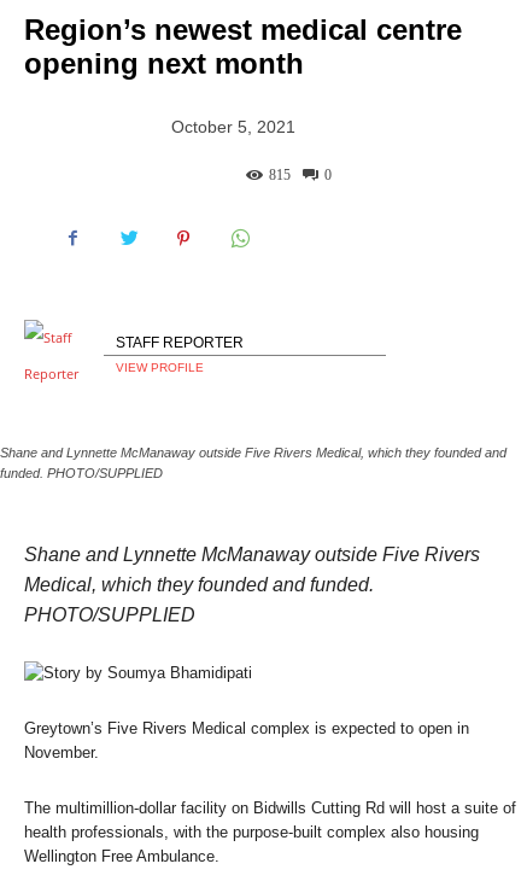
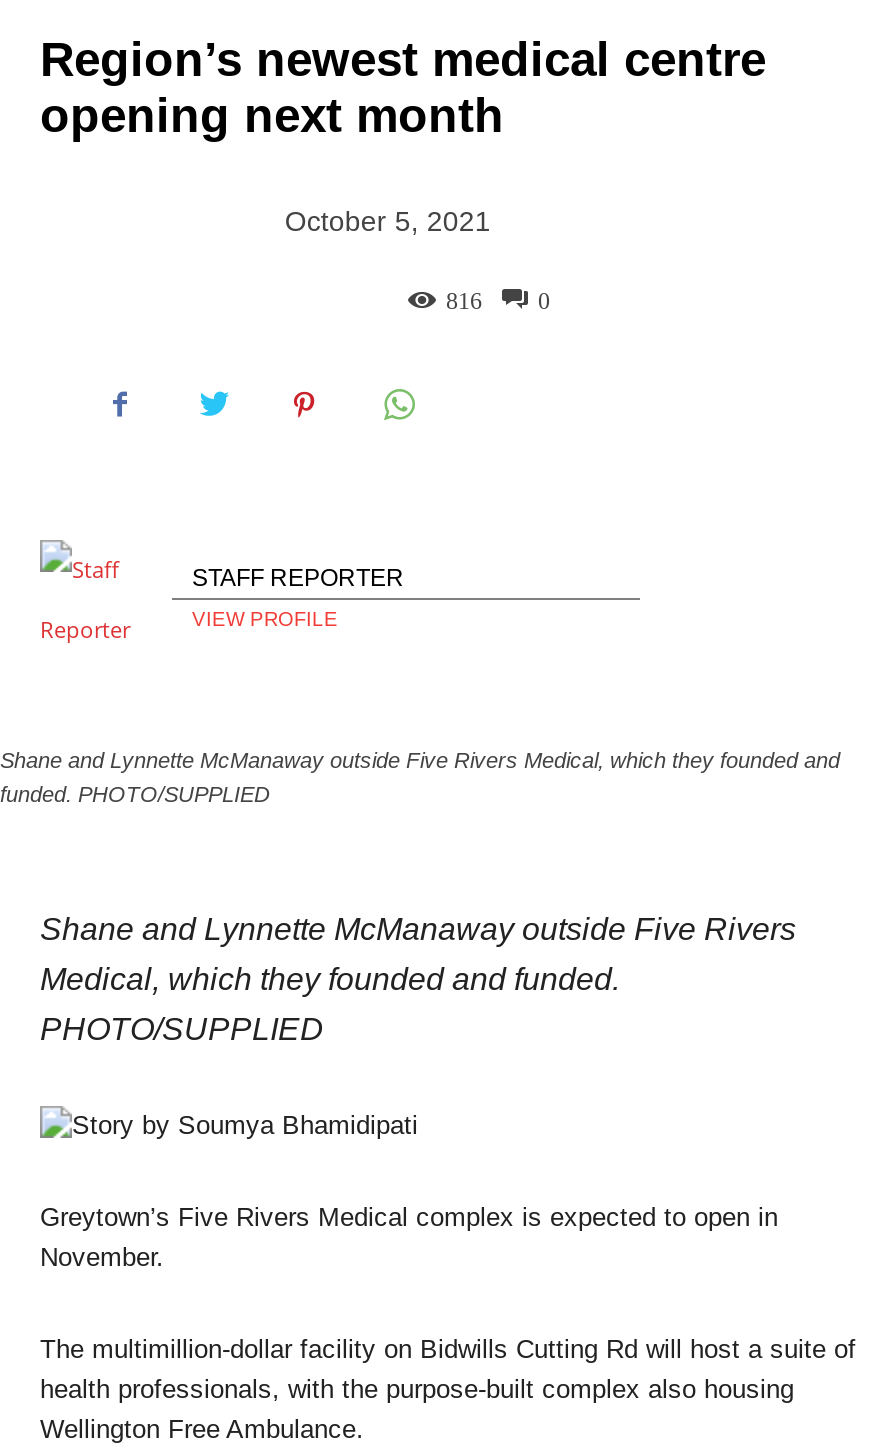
- 815 0
+ 816 0
